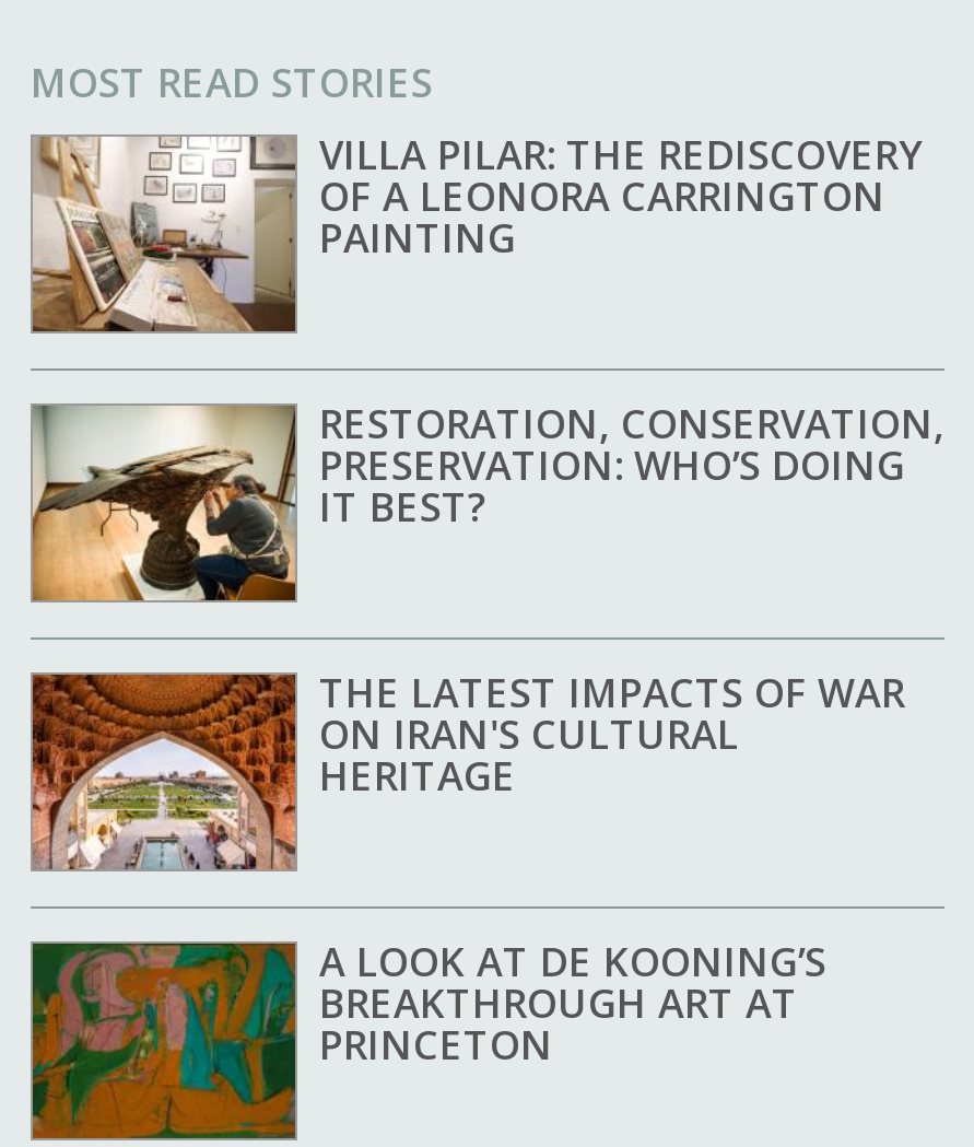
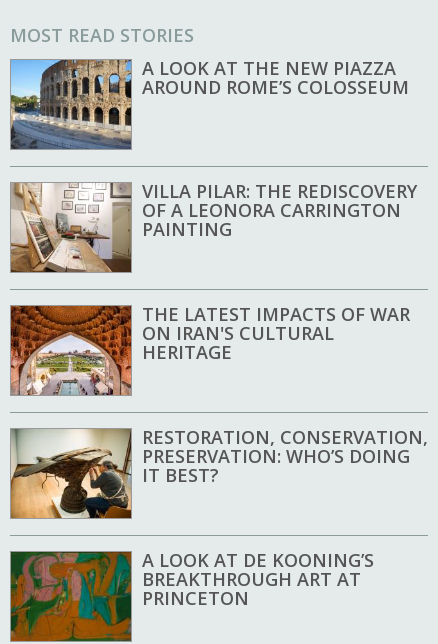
+ [image]
+ A LOOK AT THE NEW PIAZZA
+ AROUND ROME’S COLOSSEUM

moved down: [image] | RESTORATION, CONSERVATION, | PRESERVATION: WHO’S DOING | IT BEST?
